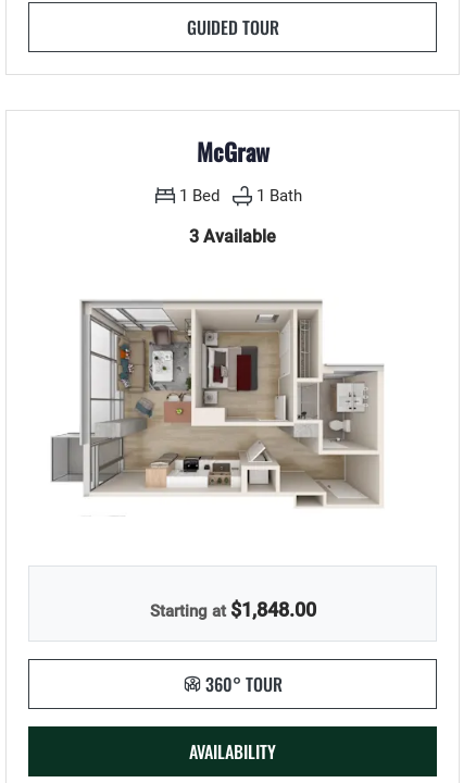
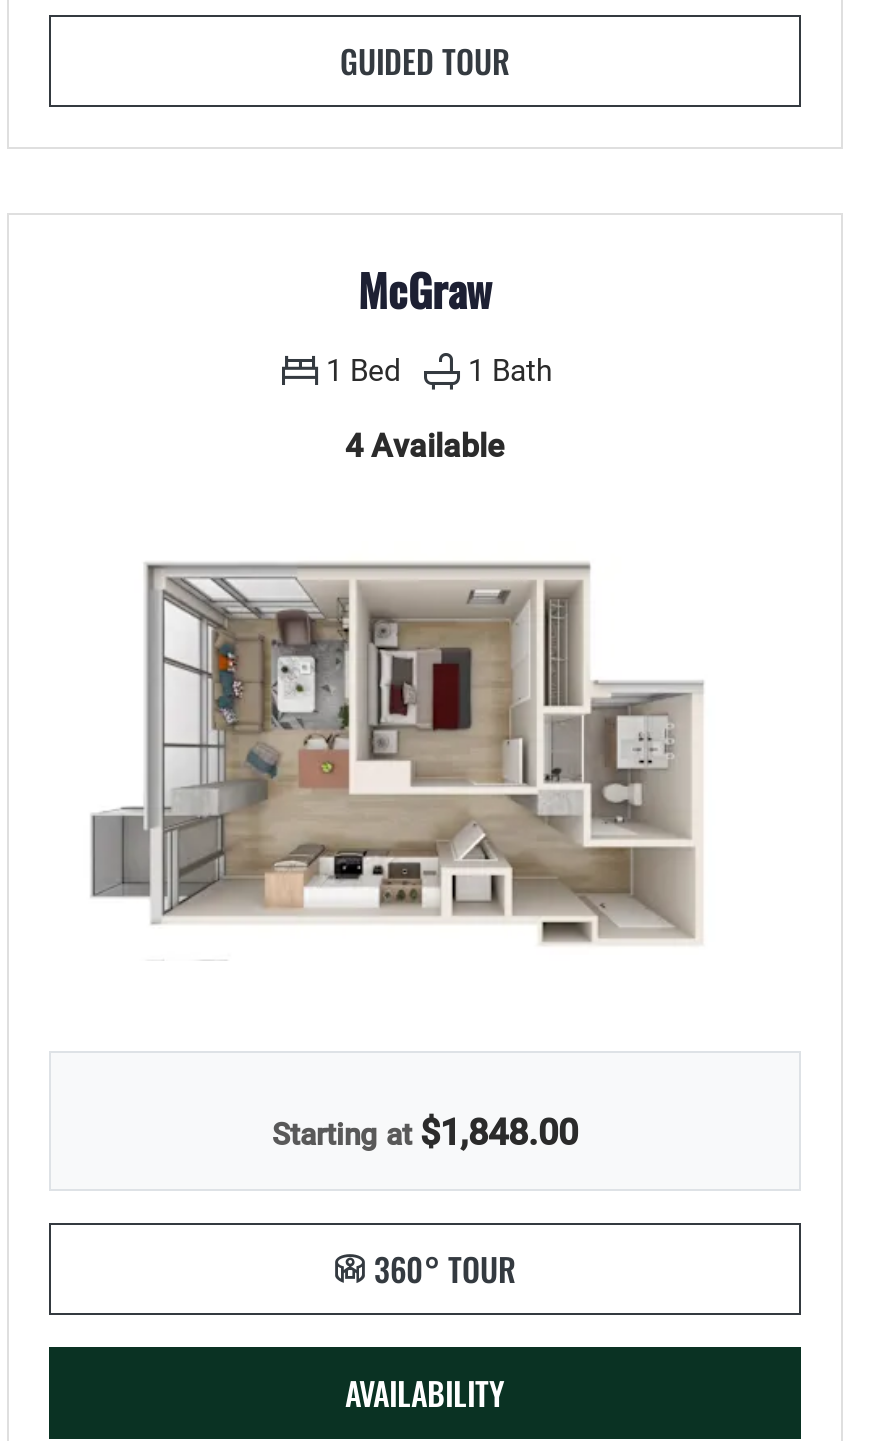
- 3 Available
+ 4 Available
